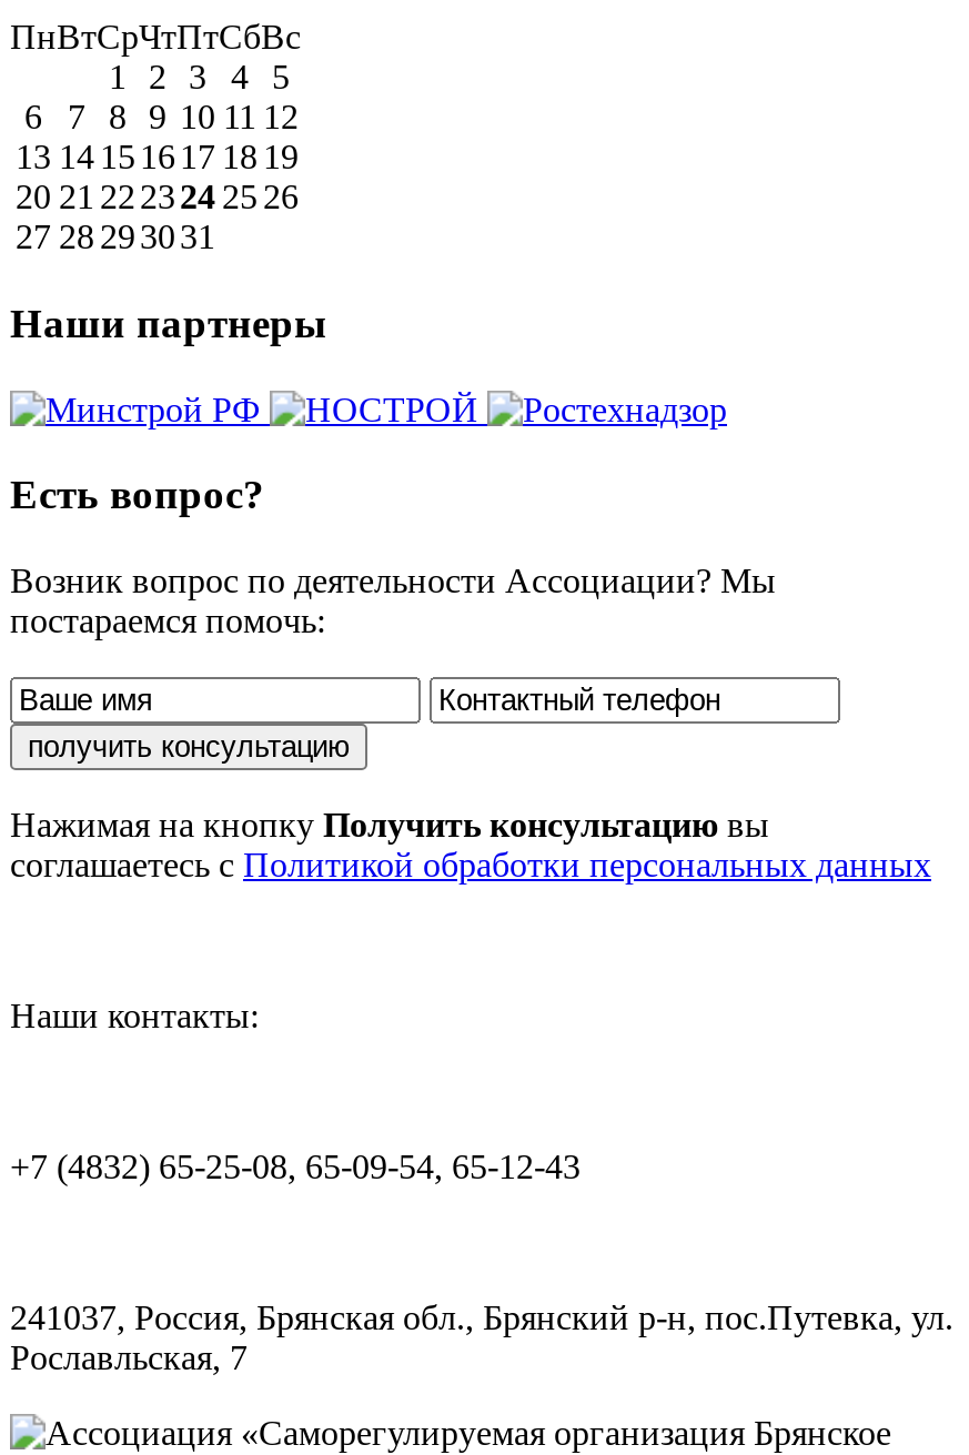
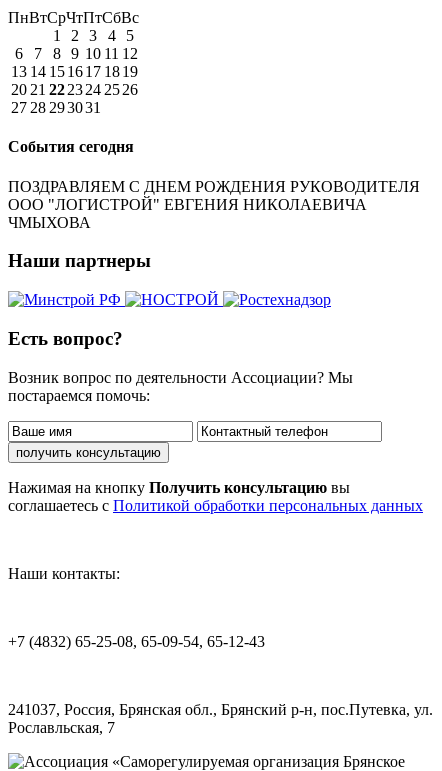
+ События сегодня
+ ПОЗДРАВЛЯЕМ С ДНЕМ РОЖДЕНИЯ РУКОВОДИТЕЛЯ
+ ООО "ЛОГИСТРОЙ" ЕВГЕНИЯ НИКОЛАЕВИЧА
+ ЧМЫХОВА
